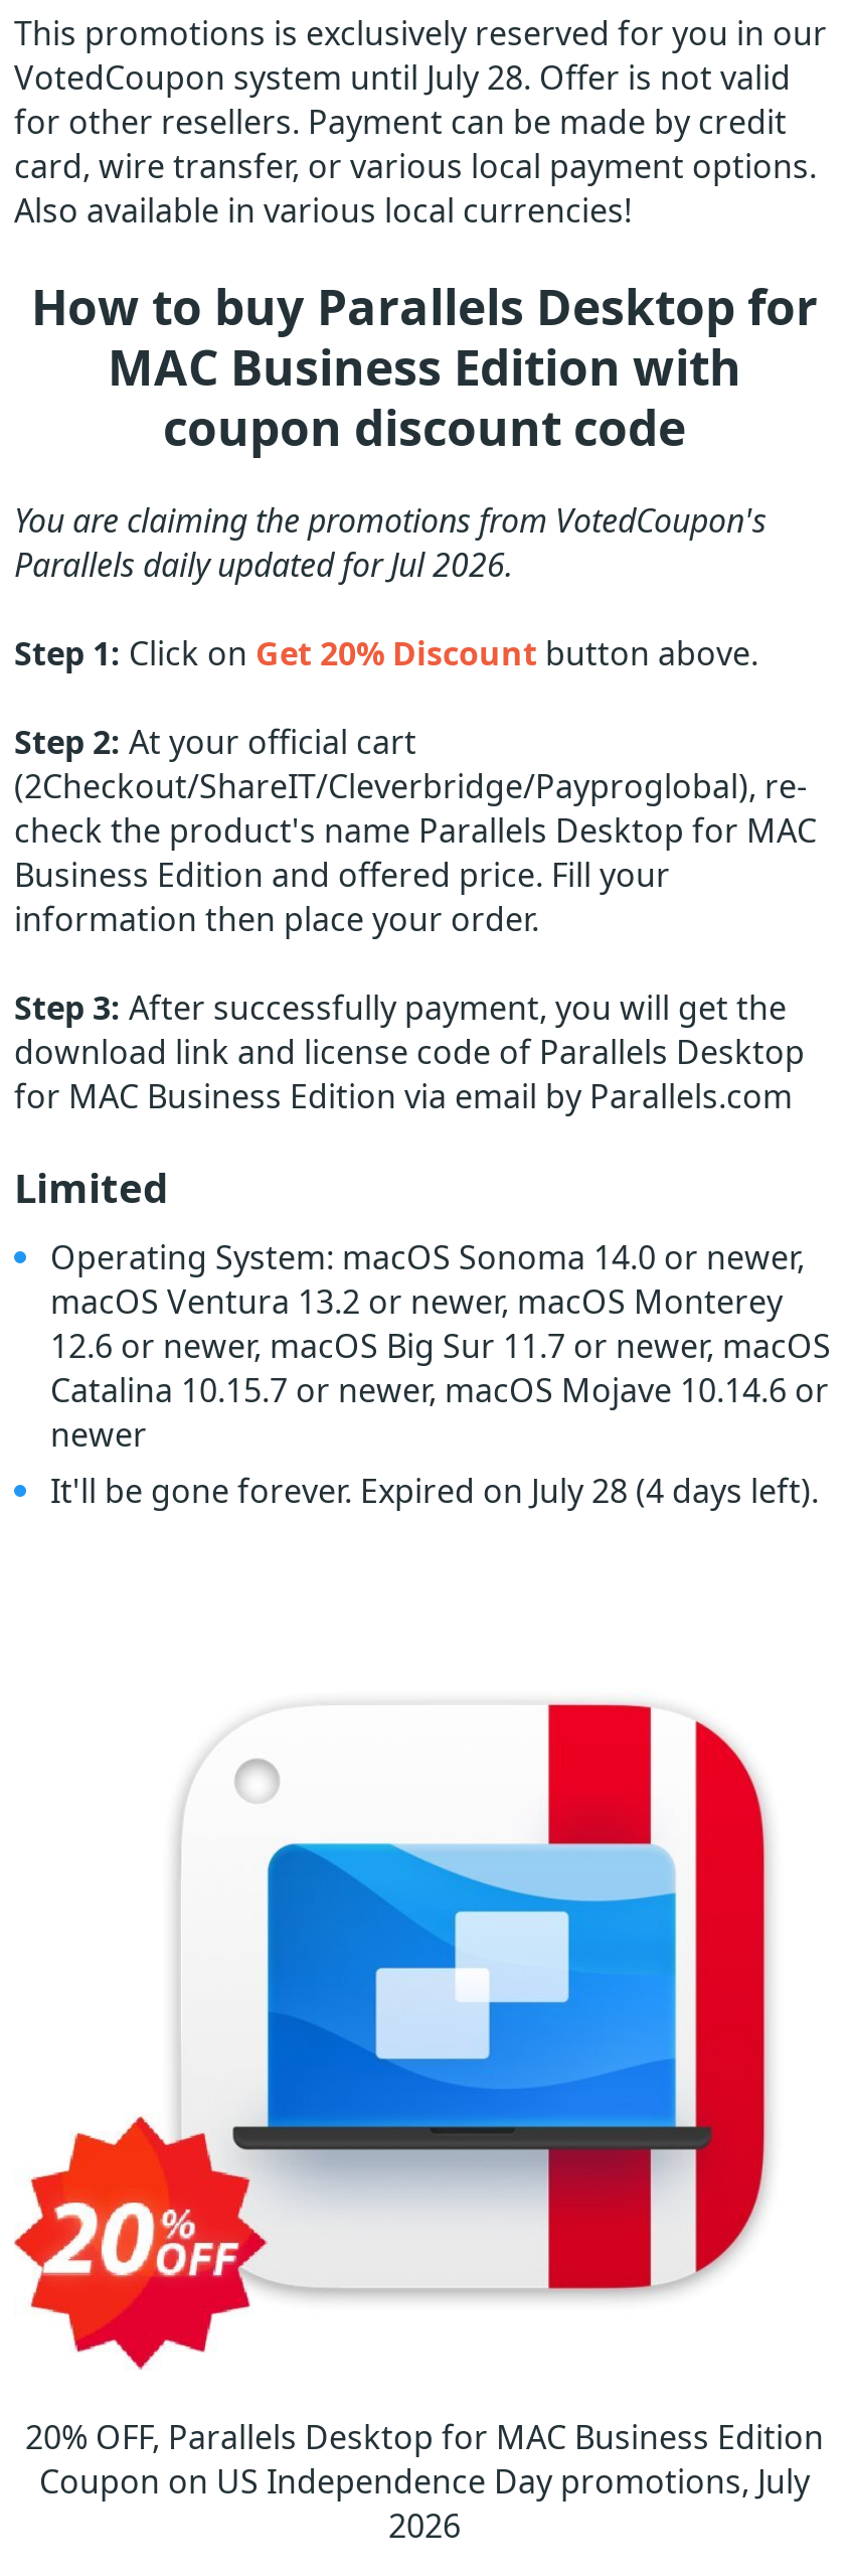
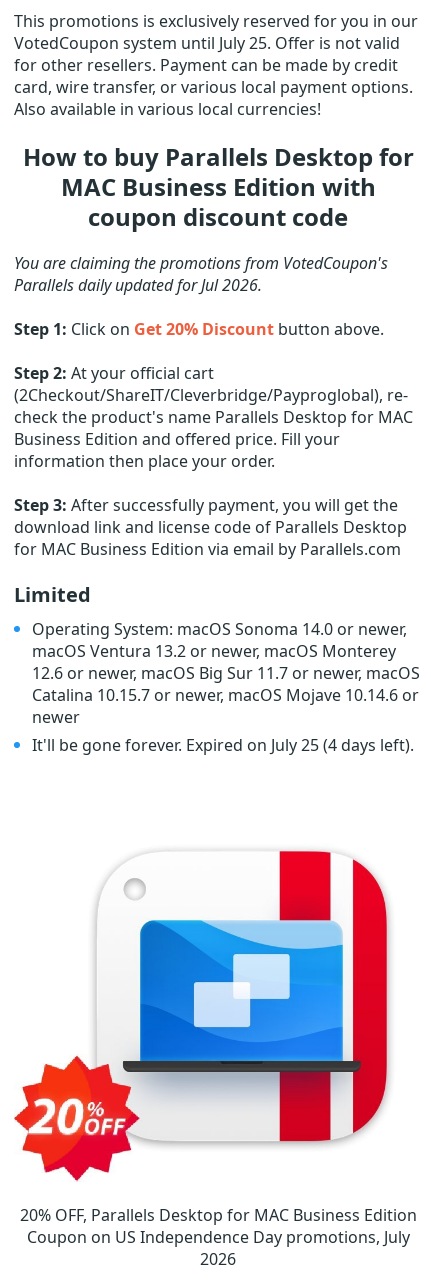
- VotedCoupon system until July 28. Offer is not valid
+ VotedCoupon system until July 25. Offer is not valid

- It'll be gone forever. Expired on July 28 (4 days left).
+ It'll be gone forever. Expired on July 25 (4 days left).
